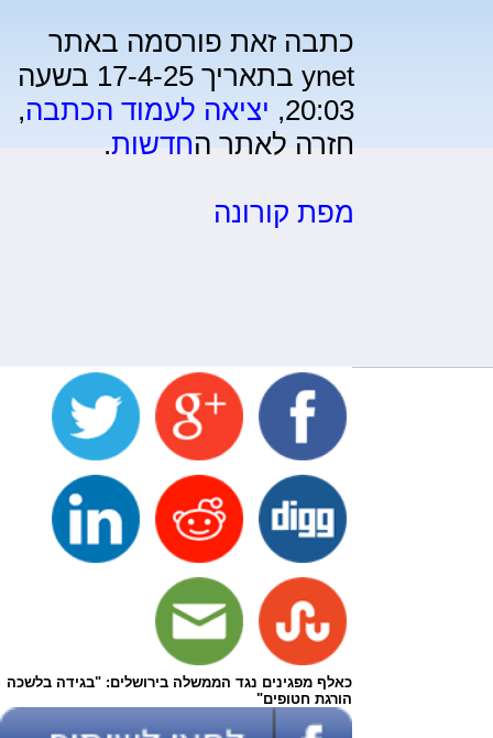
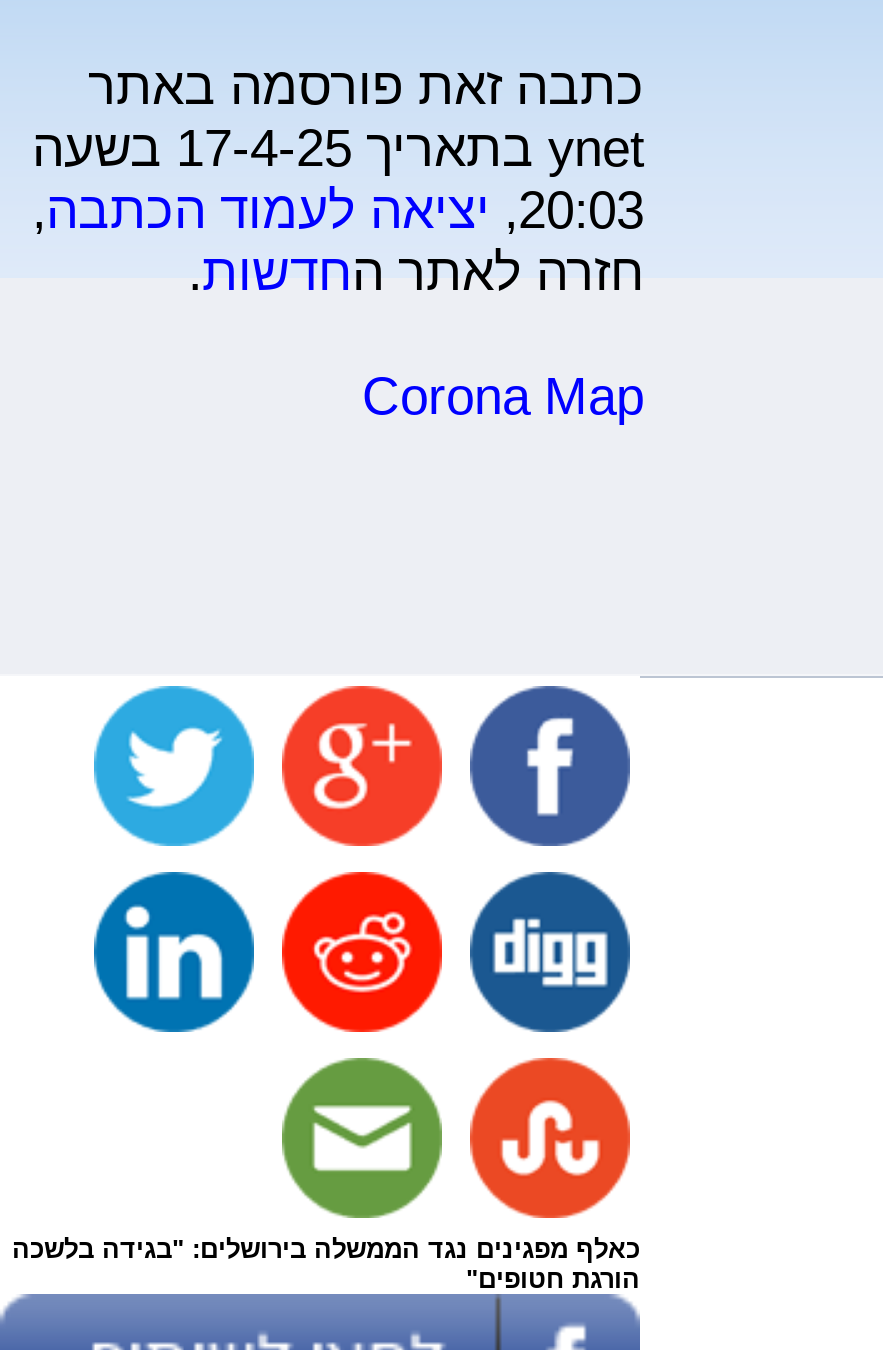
- מפת קורונה
+ Corona Map
